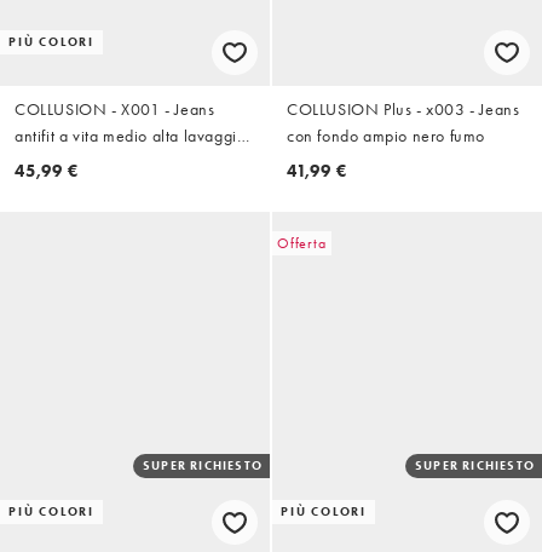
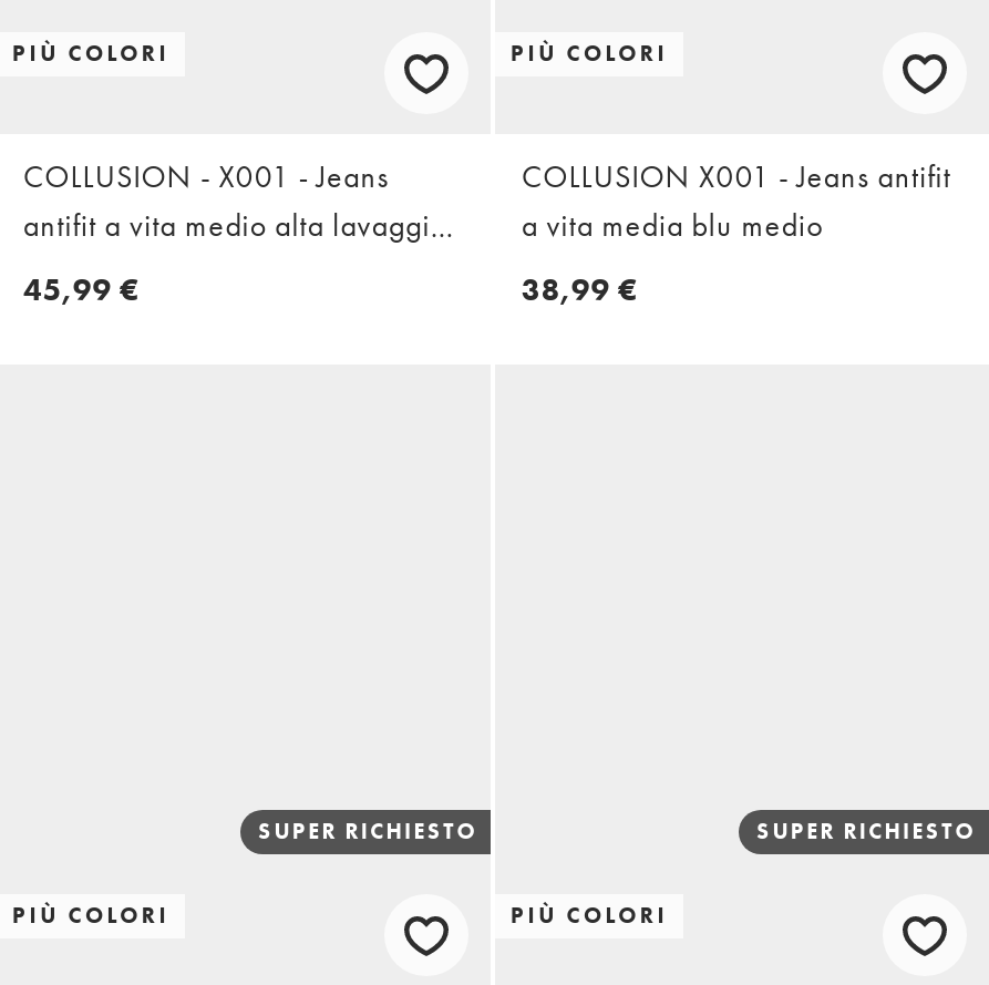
- COLLUSION Plus - x003 - Jeans
- con fondo ampio nero fumo
- 41,99 €
+ PIÙ COLORI
+ COLLUSION X001 - Jeans antifit
+ a vita media blu medio
+ 38,99 €

- Offerta
